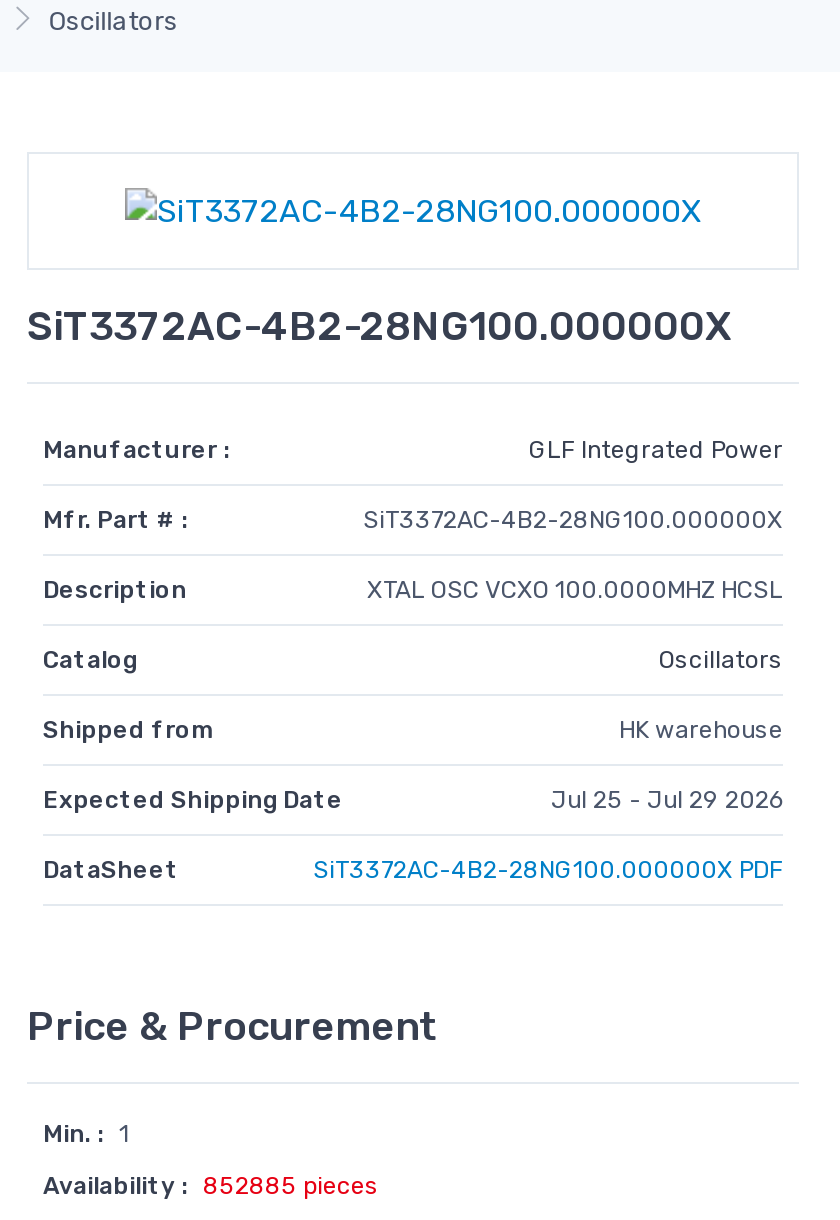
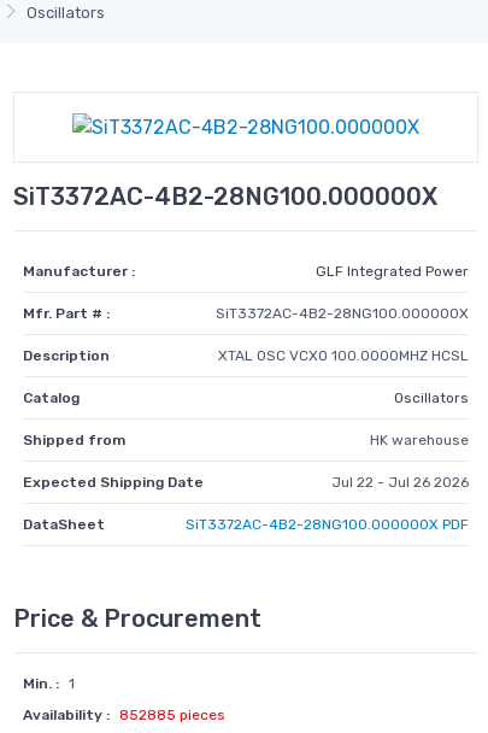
- Jul 25 - Jul 29 2026
+ Jul 22 - Jul 26 2026
